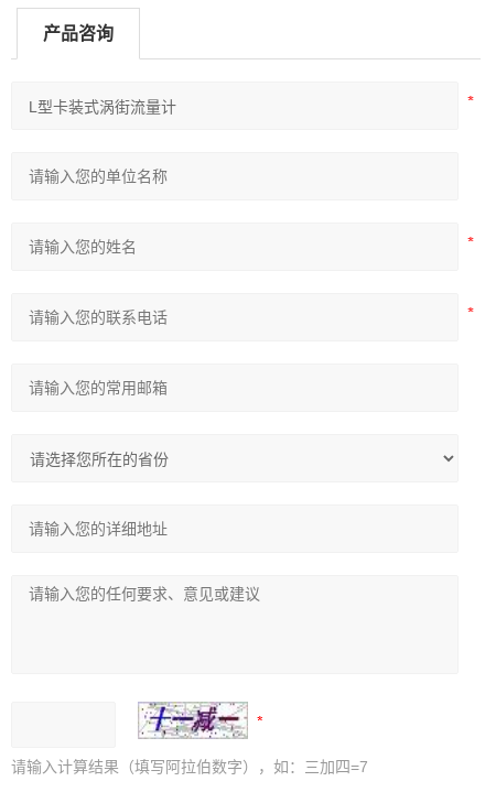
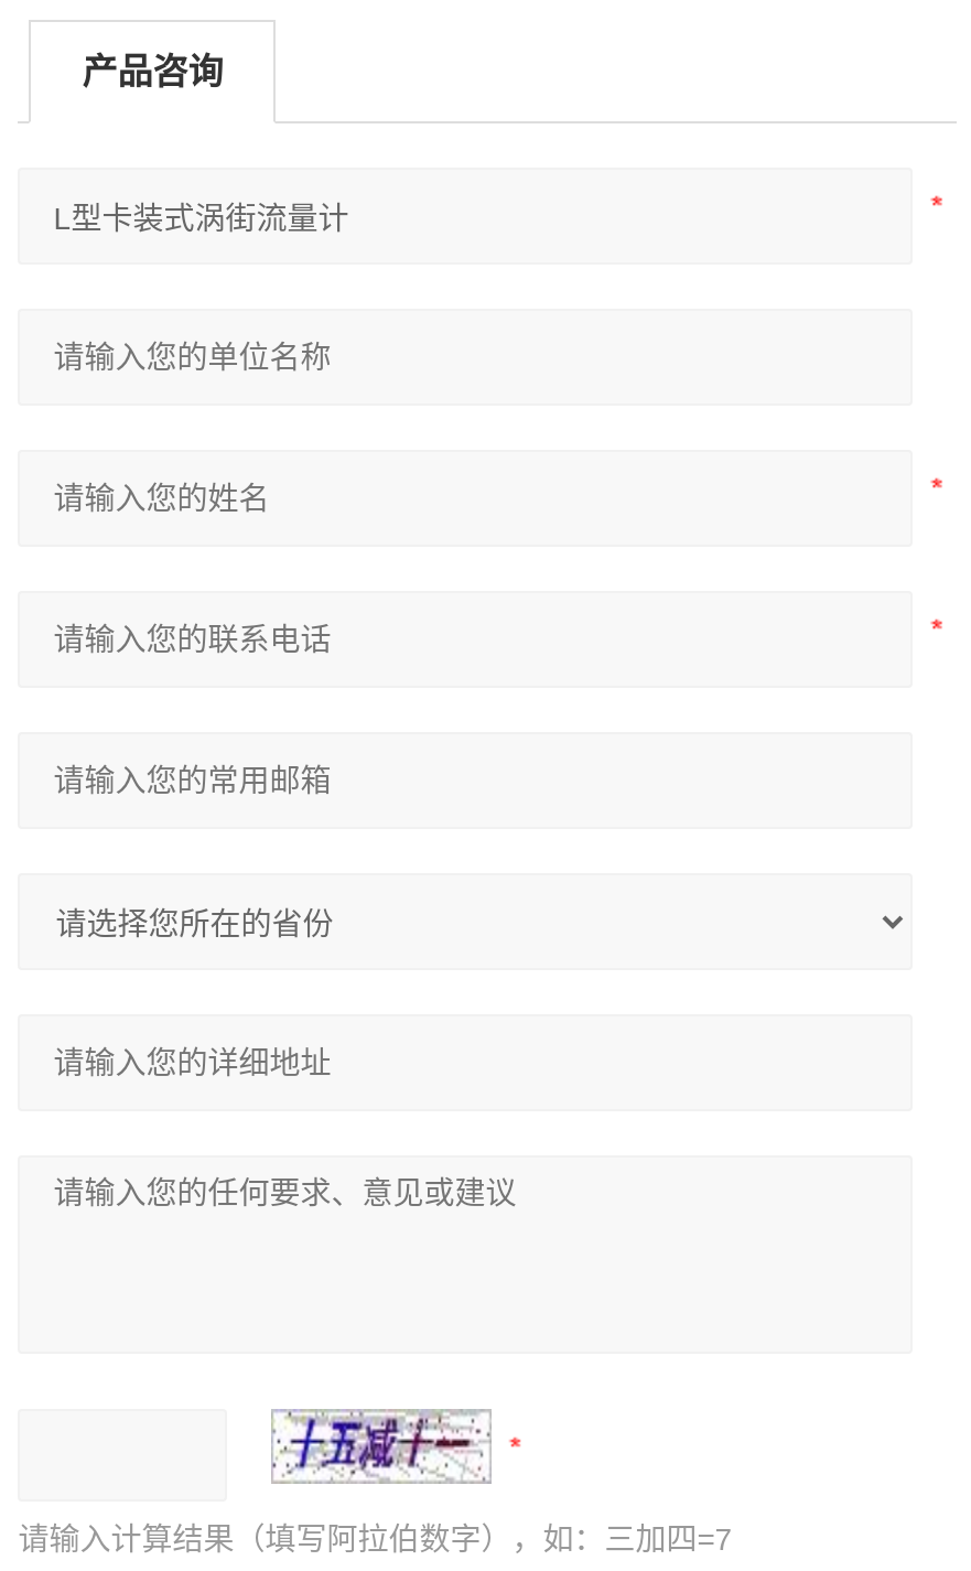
- [image]
+ [image]
